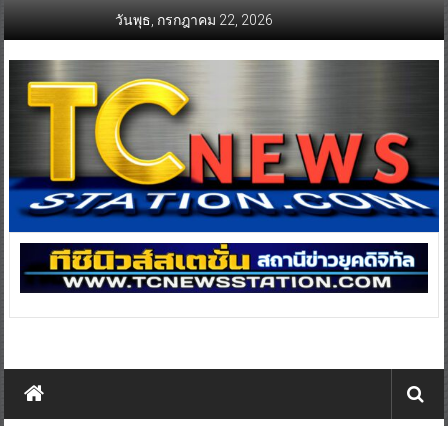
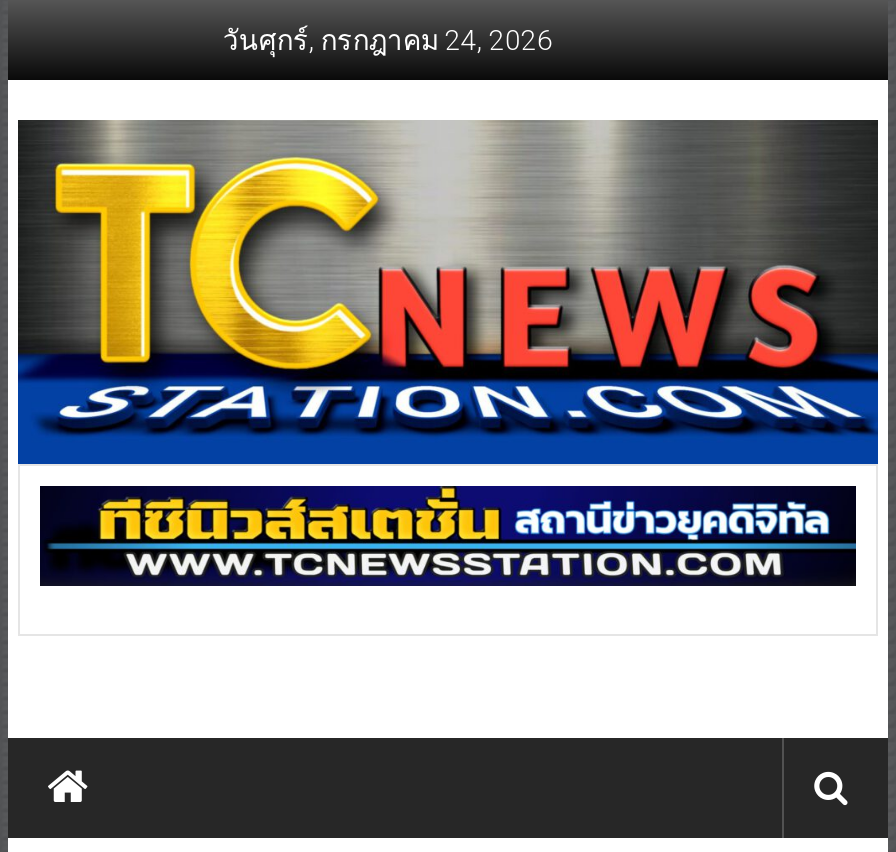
- วันพุธ, กรกฎาคม 22, 2026
+ วันศุกร์, กรกฎาคม 24, 2026
